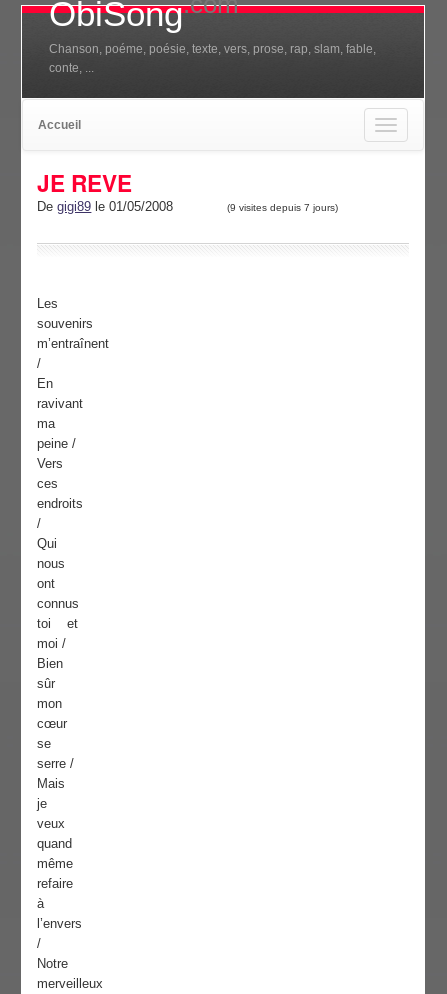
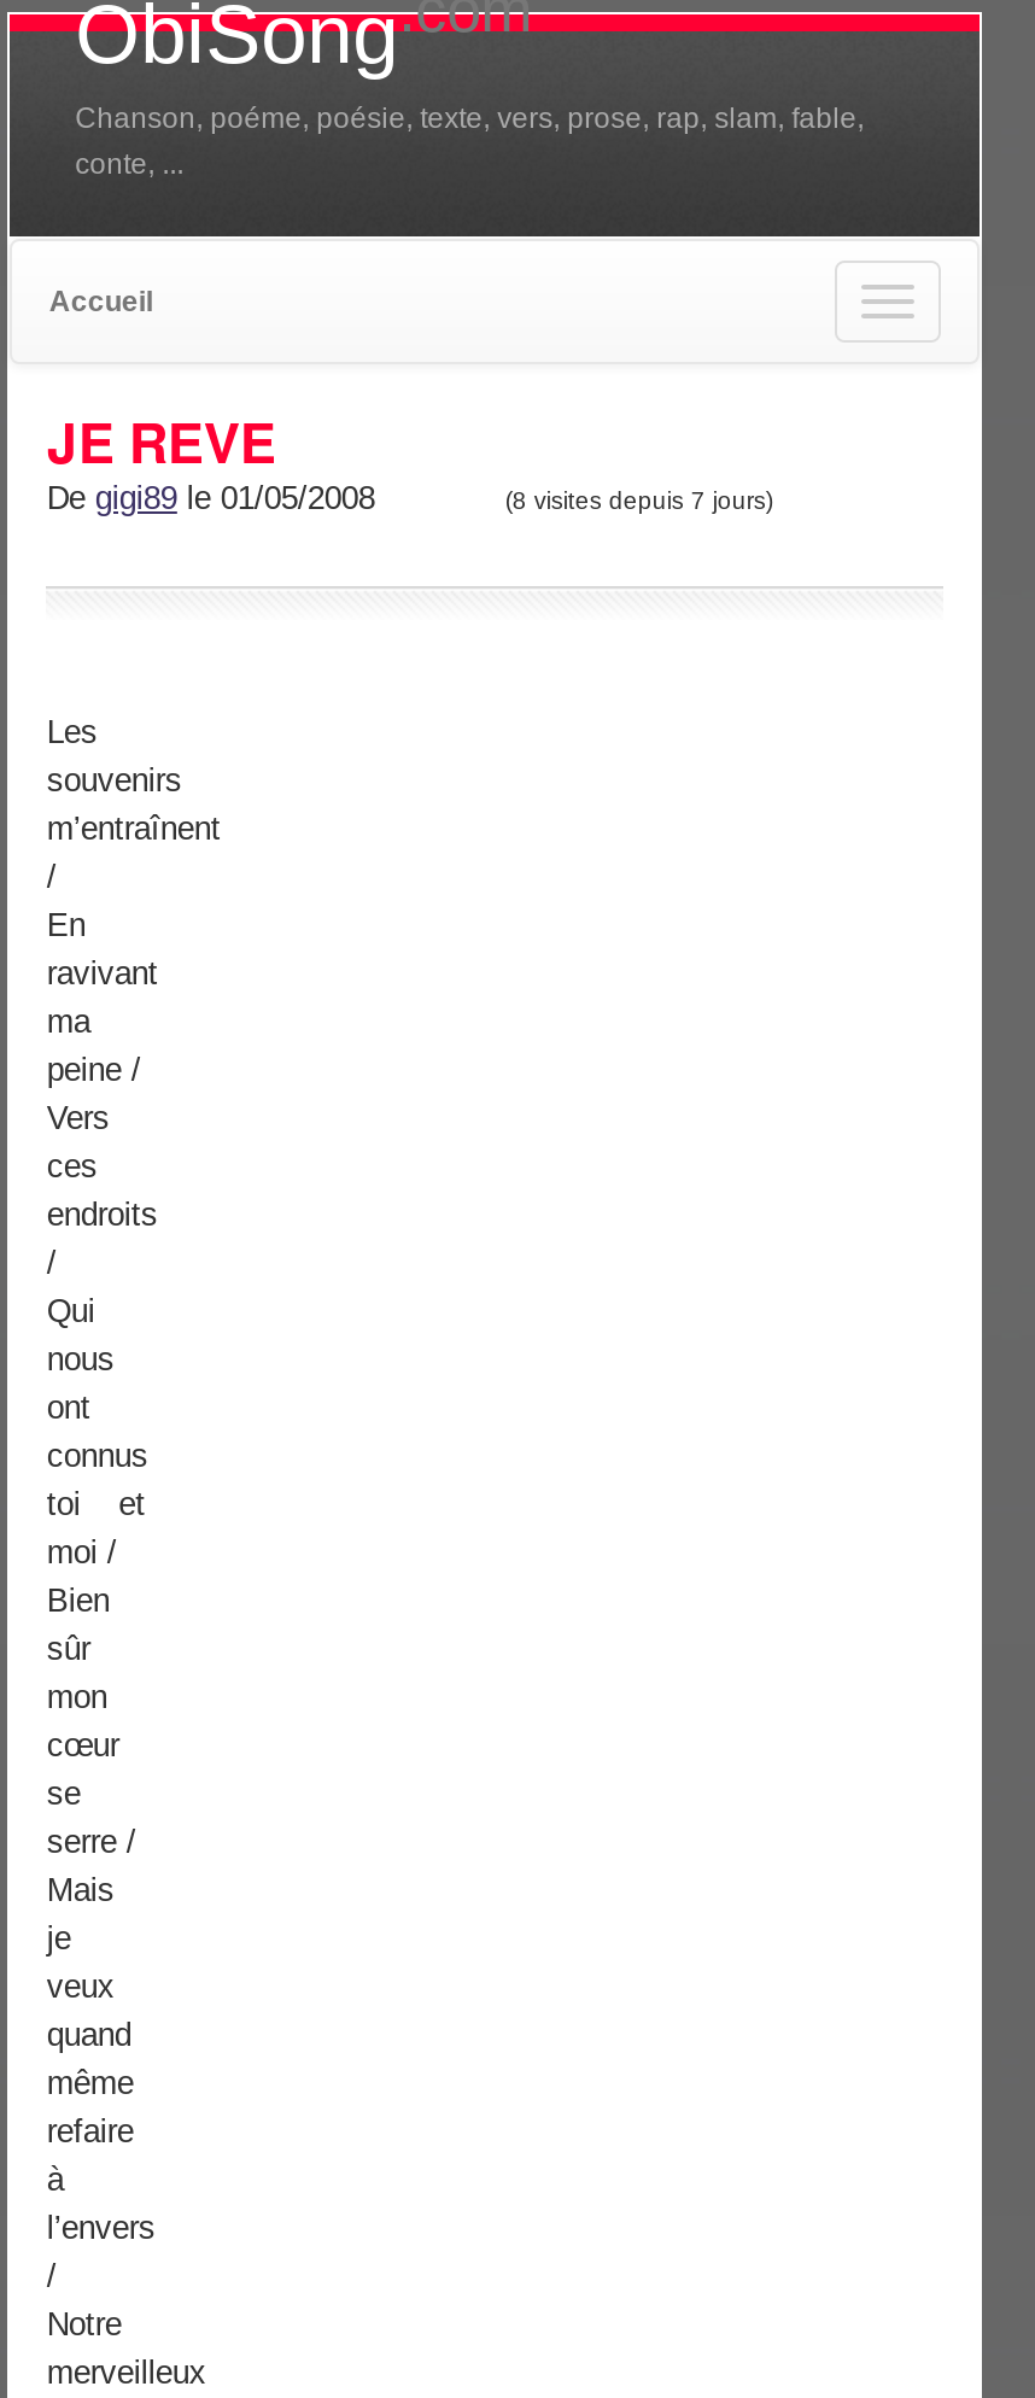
- (9 visites depuis 7 jours)
+ (8 visites depuis 7 jours)
